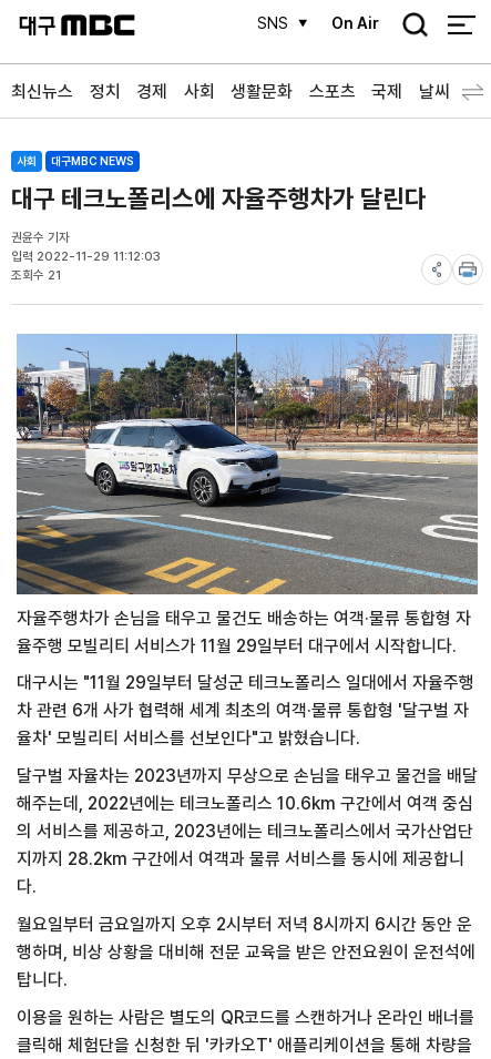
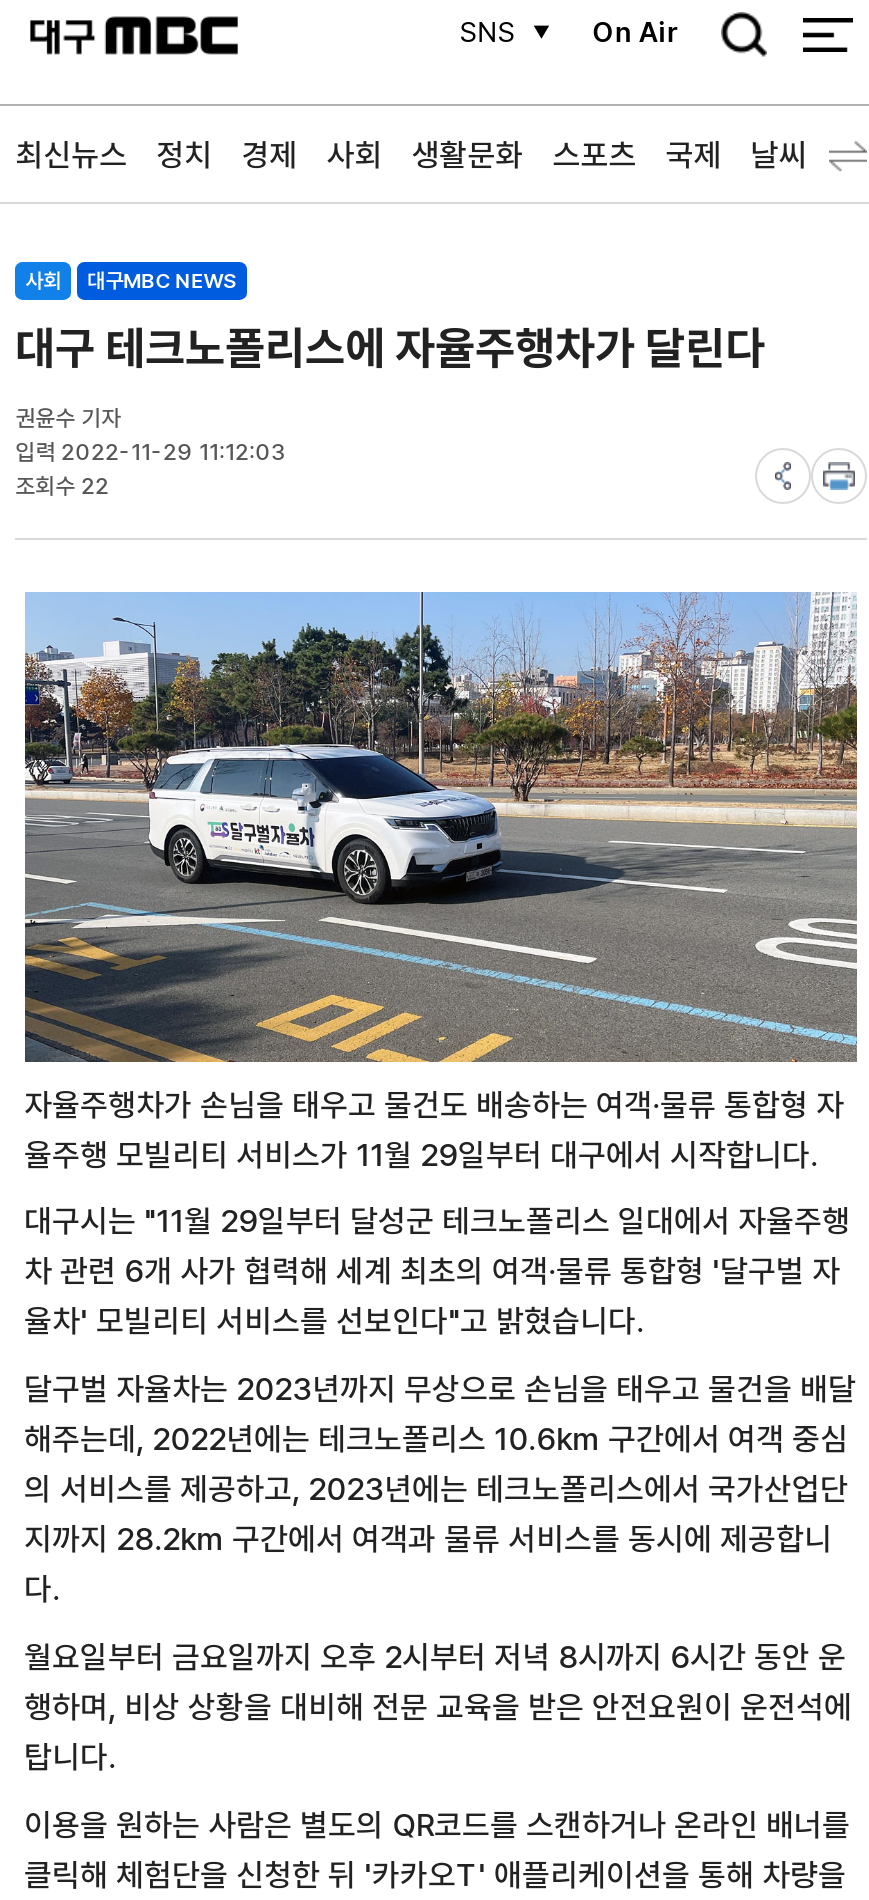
- 조회수 21
+ 조회수 22
